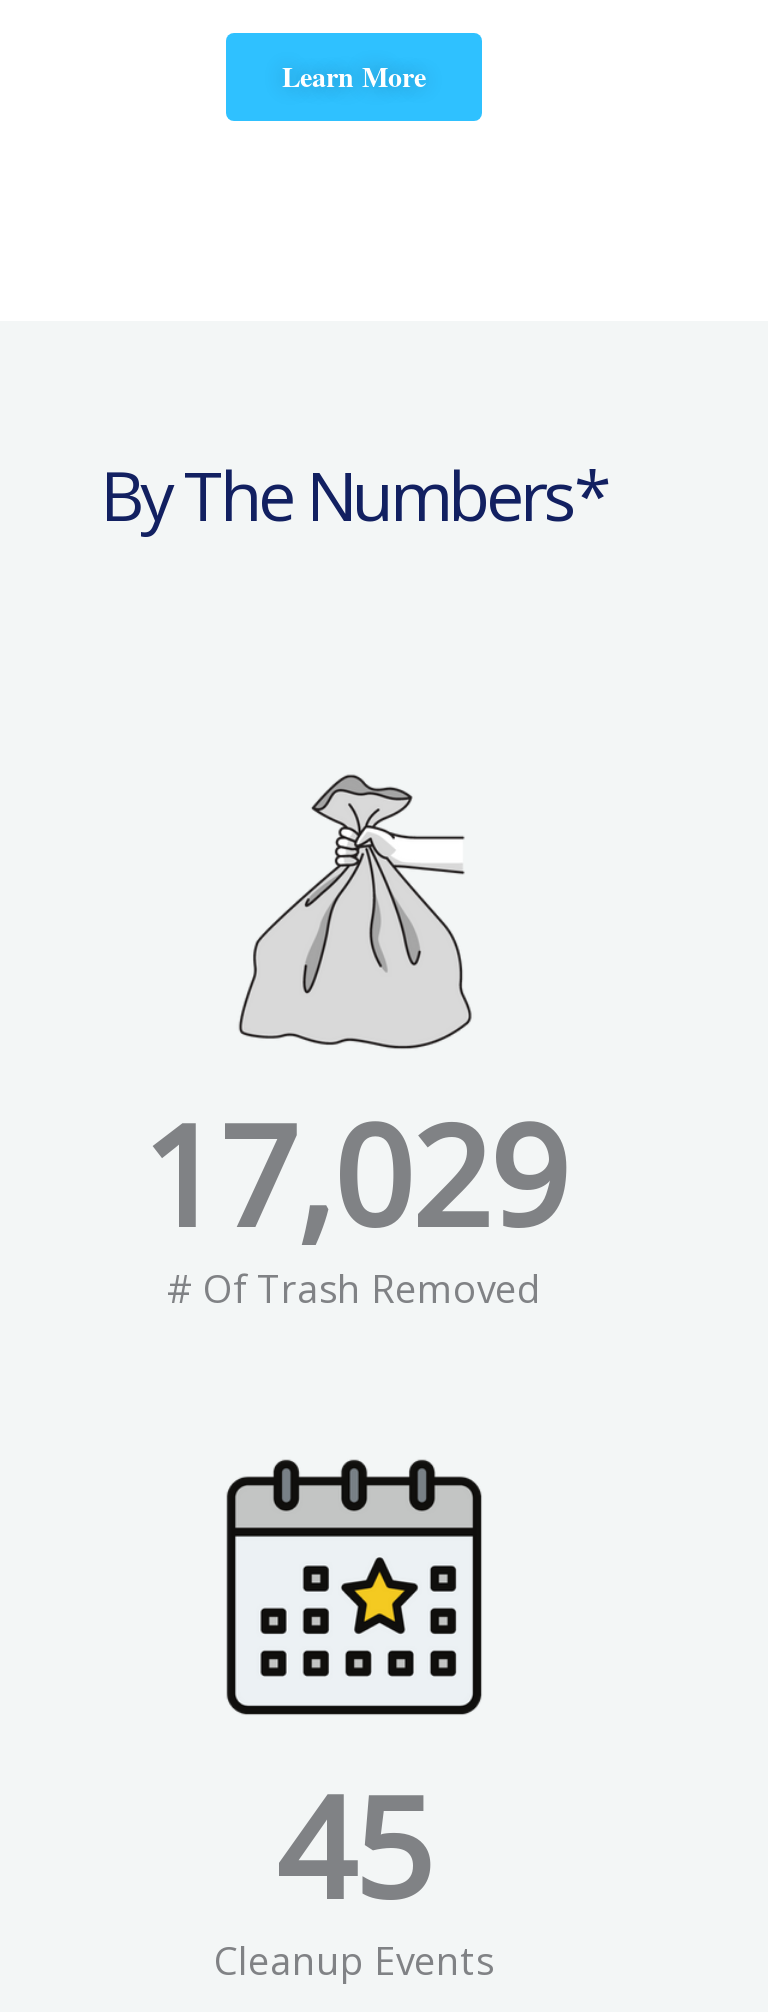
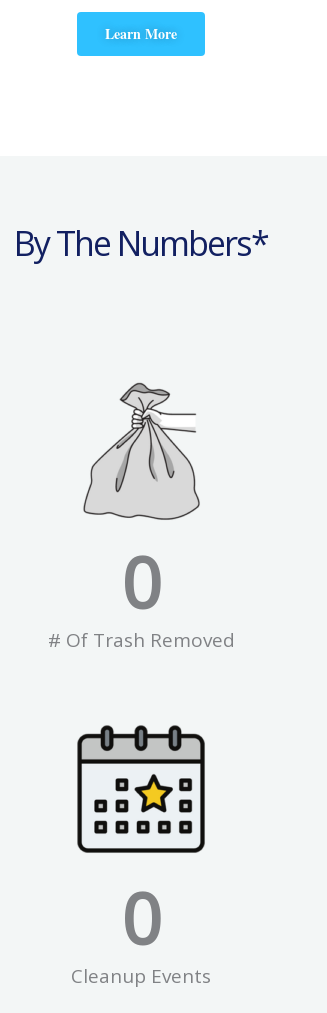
- 17,029
+ 0

- 45
+ 0
